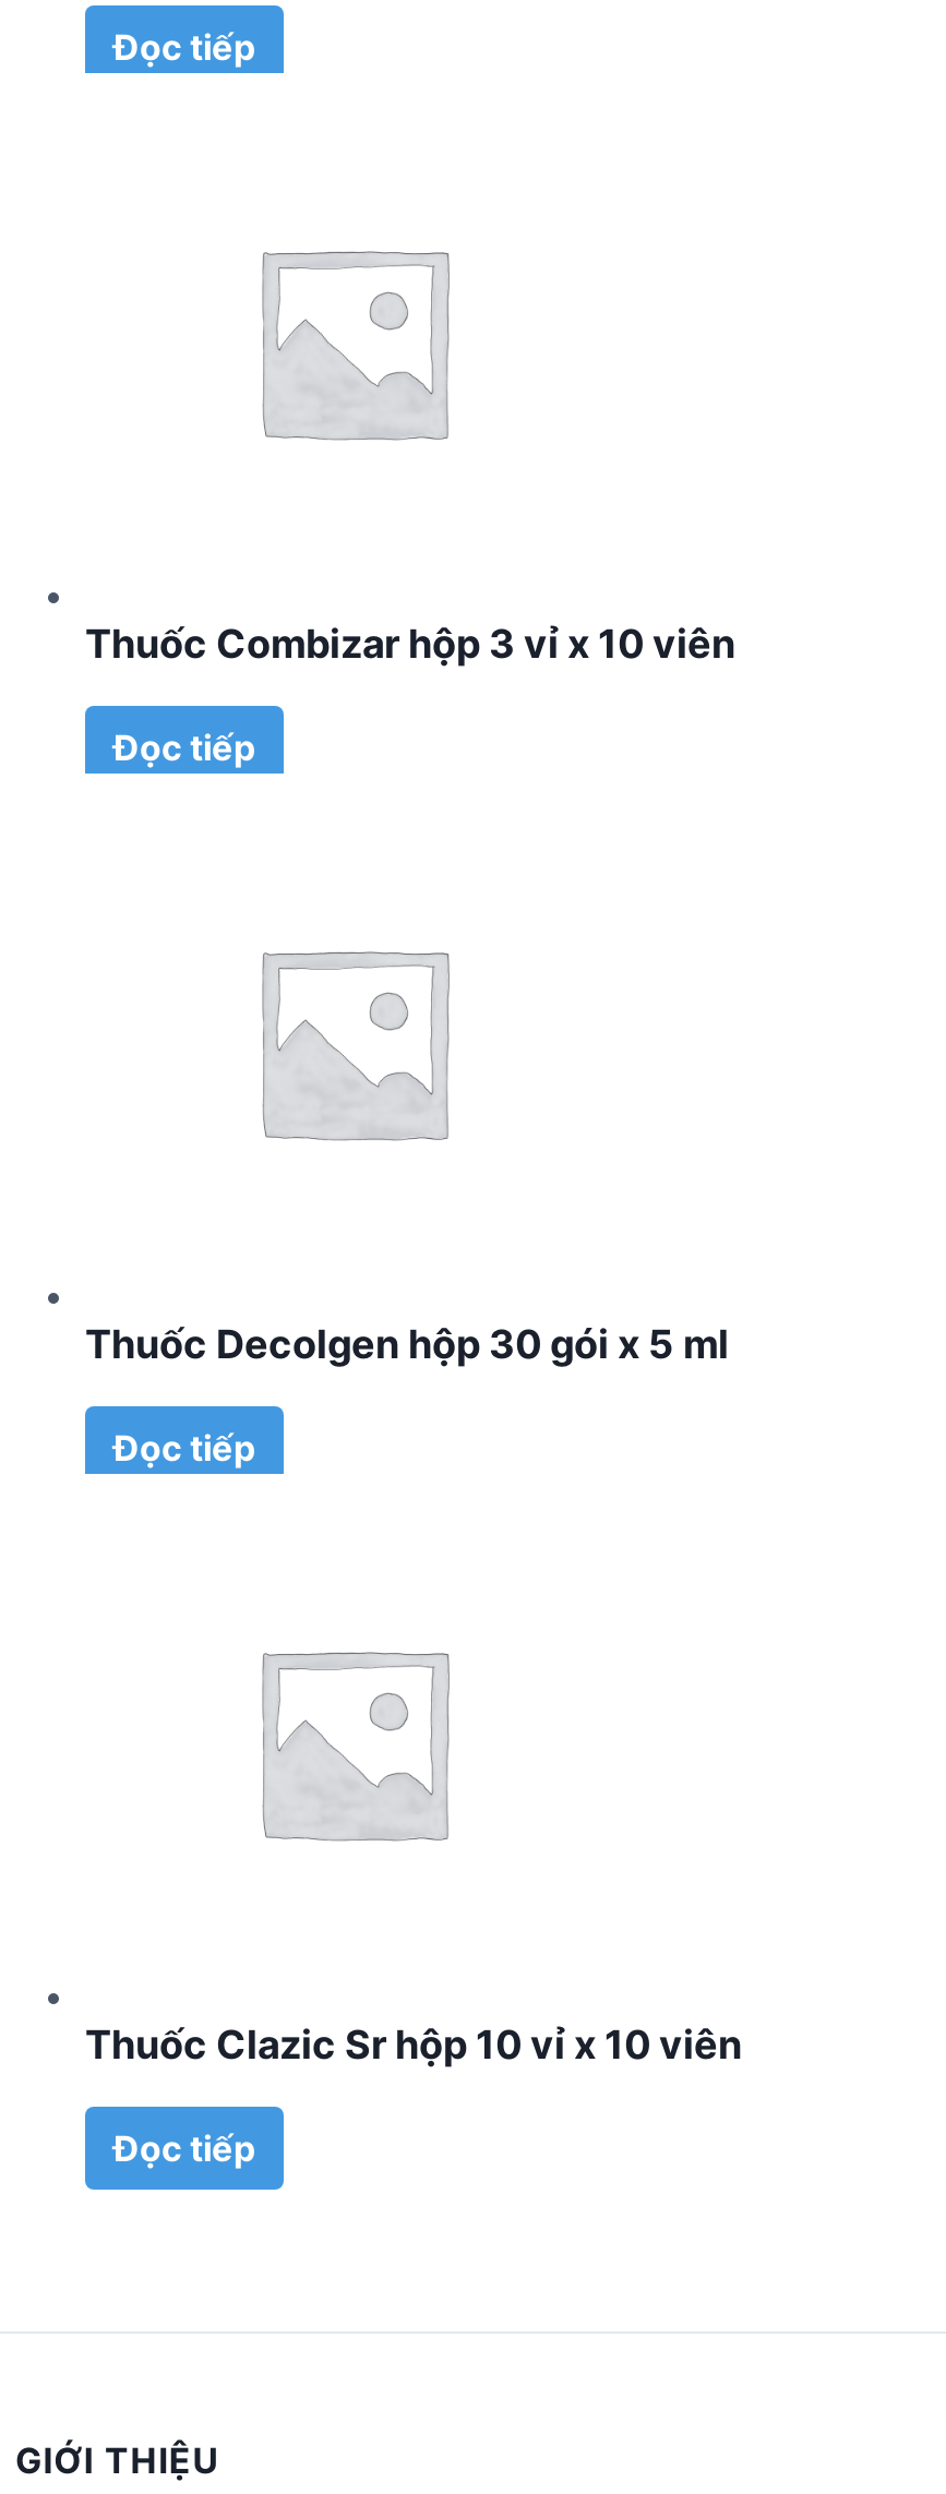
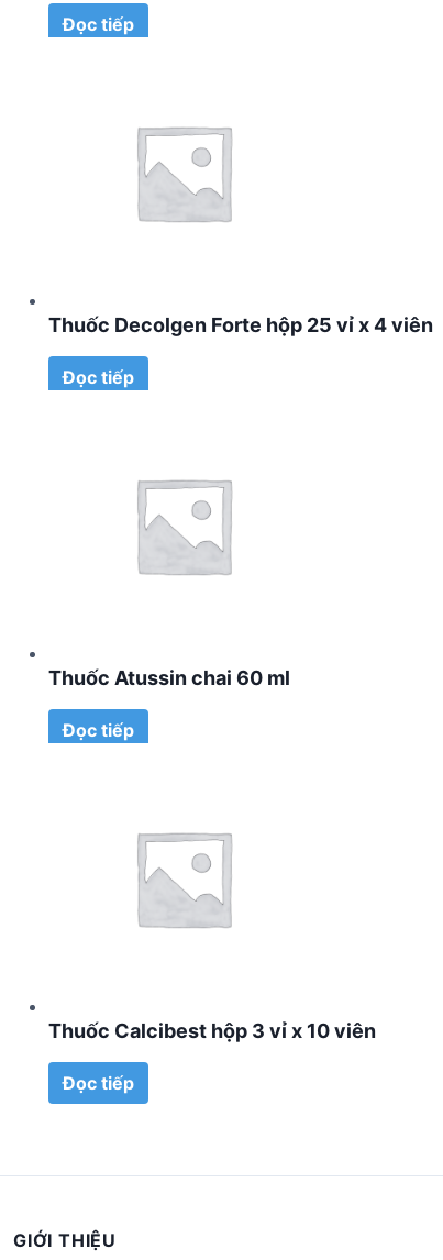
- Thuốc Combizar hộp 3 vỉ x 10 viên
+ Thuốc Decolgen Forte hộp 25 vỉ x 4 viên

- Thuốc Decolgen hộp 30 gói x 5 ml
+ Thuốc Atussin chai 60 ml

- Thuốc Clazic Sr hộp 10 vỉ x 10 viên
+ Thuốc Calcibest hộp 3 vỉ x 10 viên
